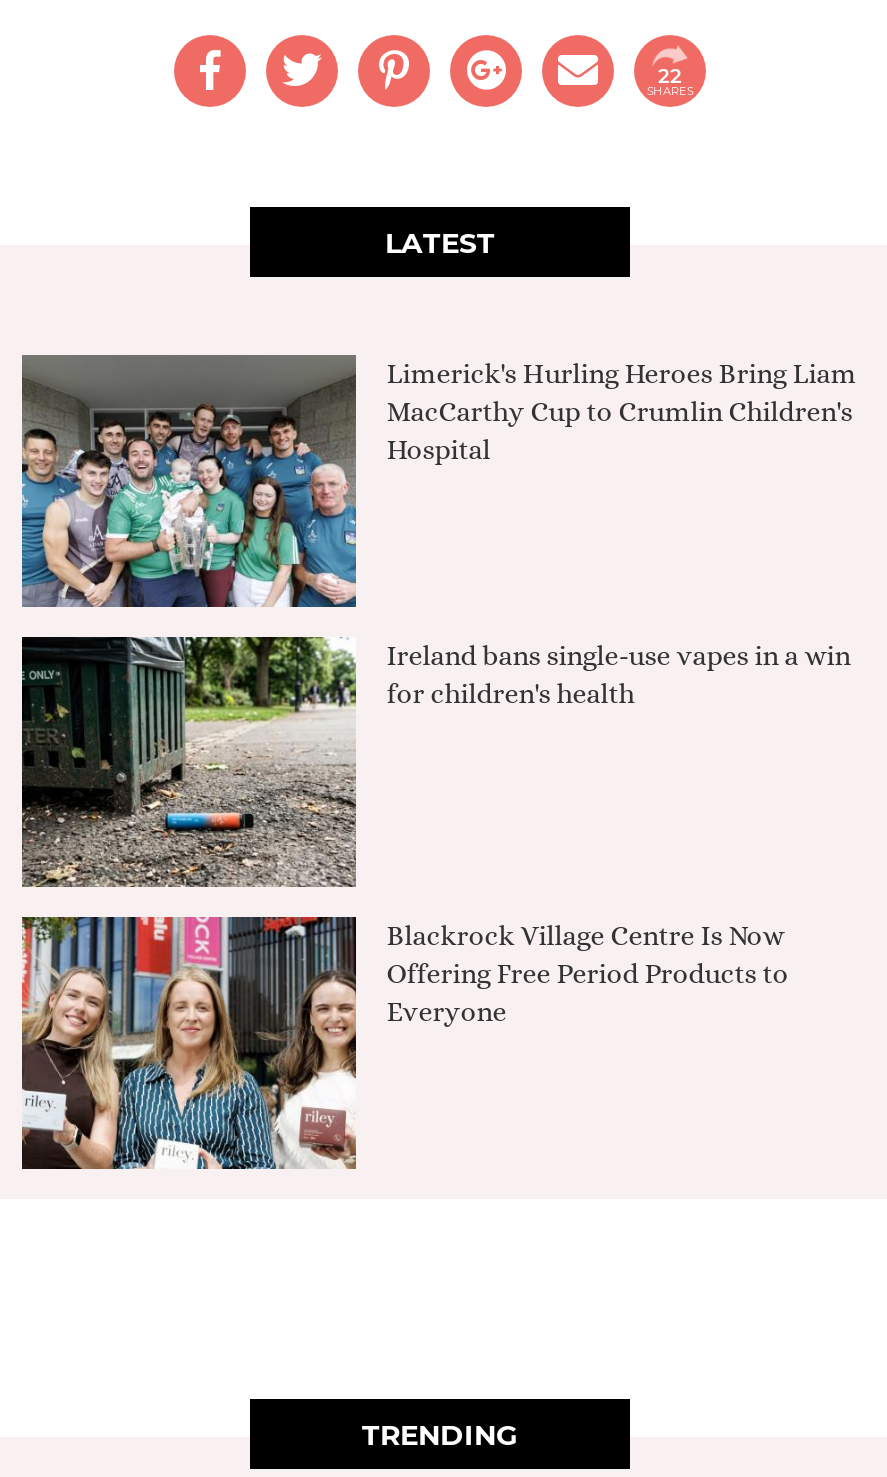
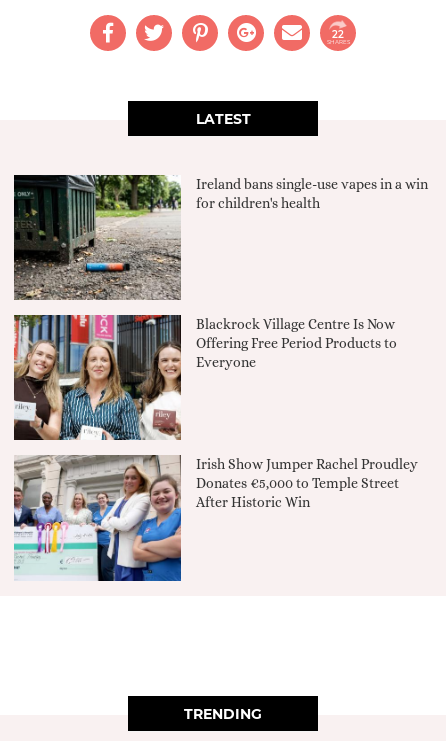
- [image]
- Limerick's Hurling Heroes Bring Liam
- MacCarthy Cup to Crumlin Children's
- Hospital

moved up: [image] | Ireland bans single-use vapes in a win | for children's health | Blackrock Village Centre Is Now | Offering Free Period Products to | Everyone

moved up: [image]

+ [image]
+ Irish Show Jumper Rachel Proudley
+ Donates €5,000 to Temple Street
+ After Historic Win
